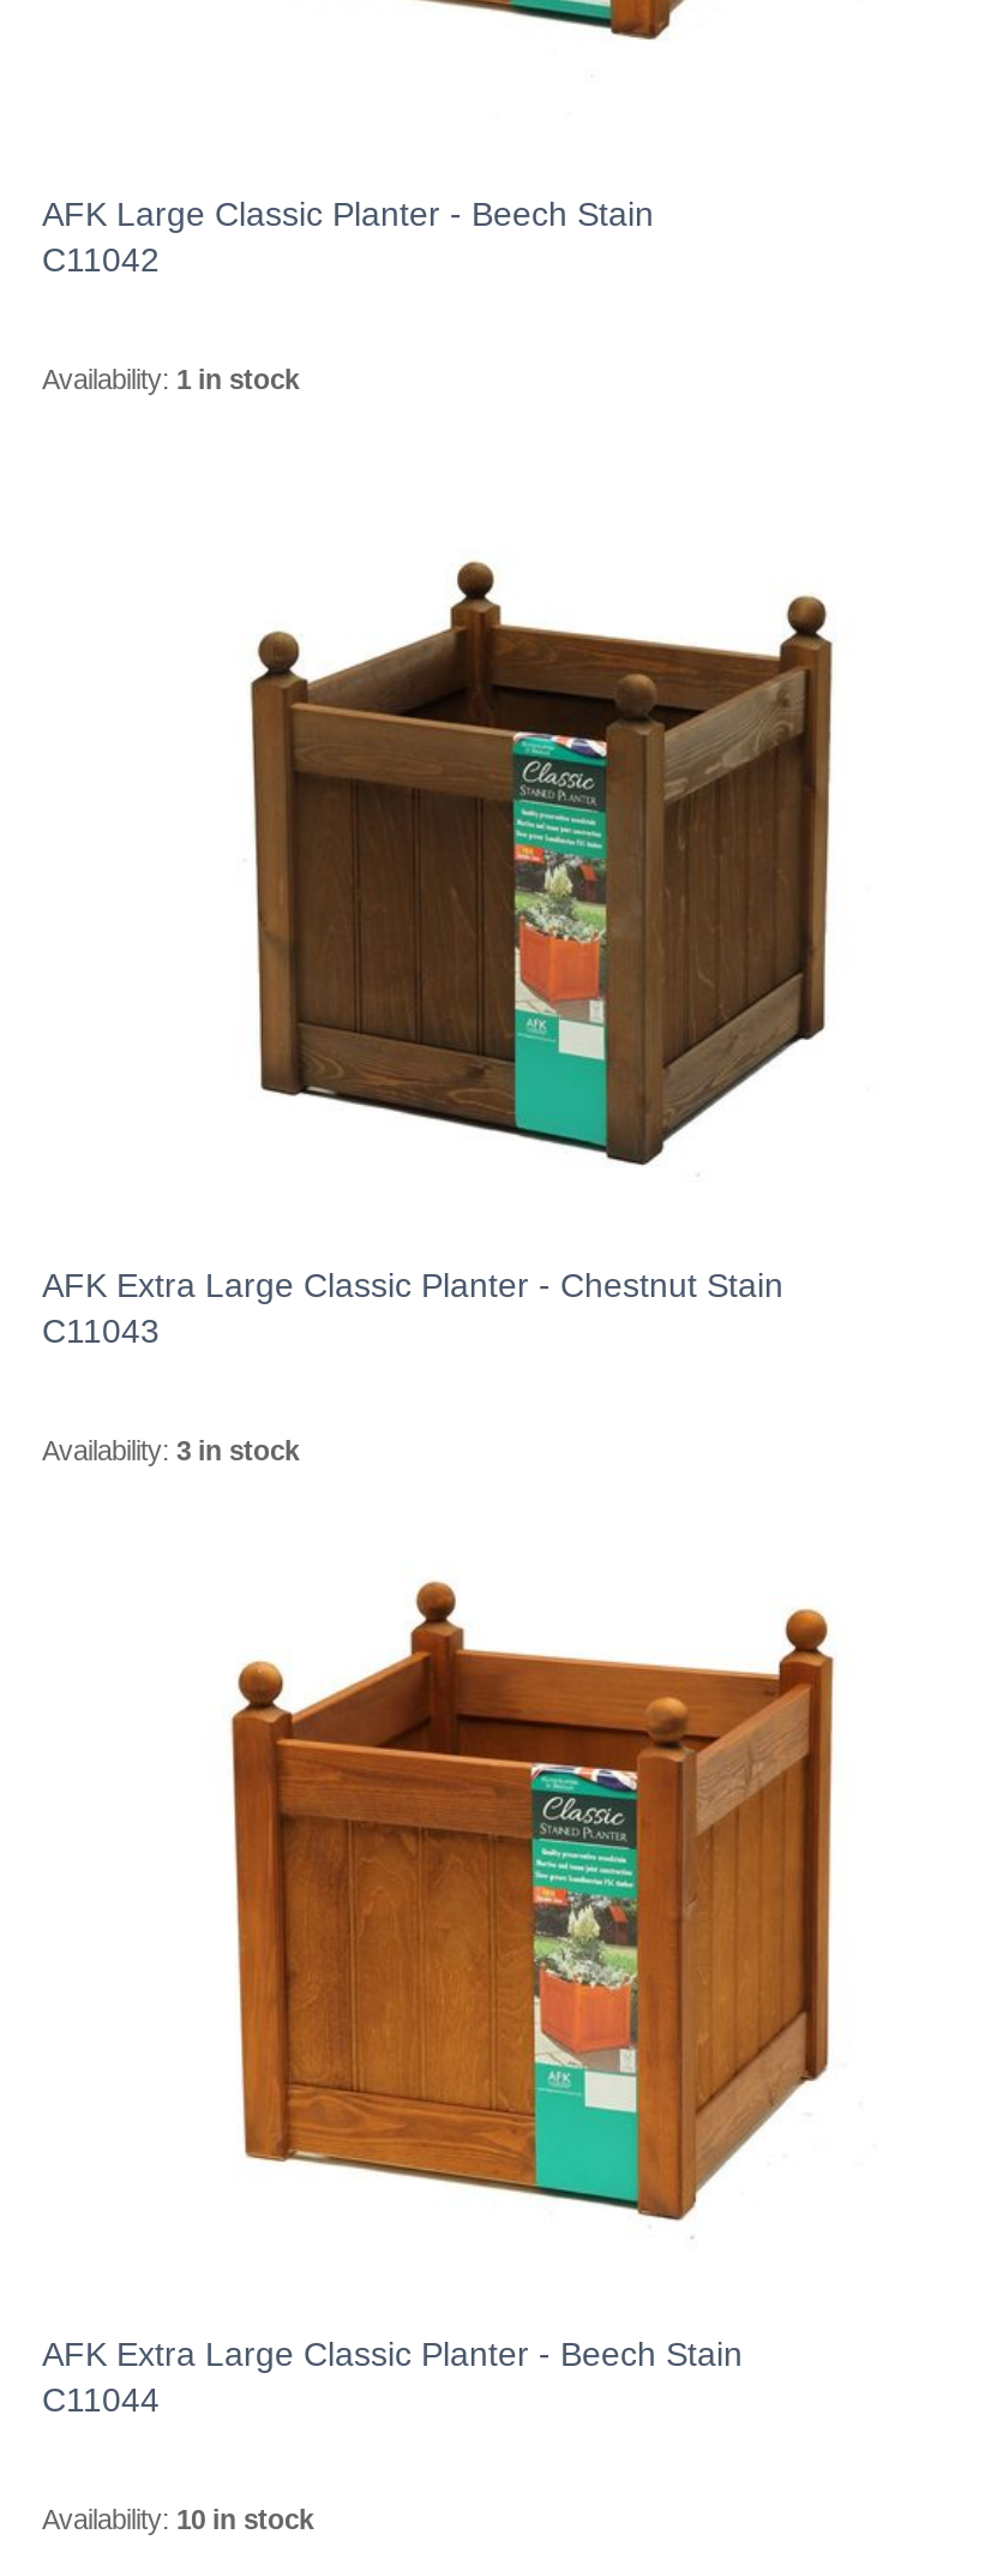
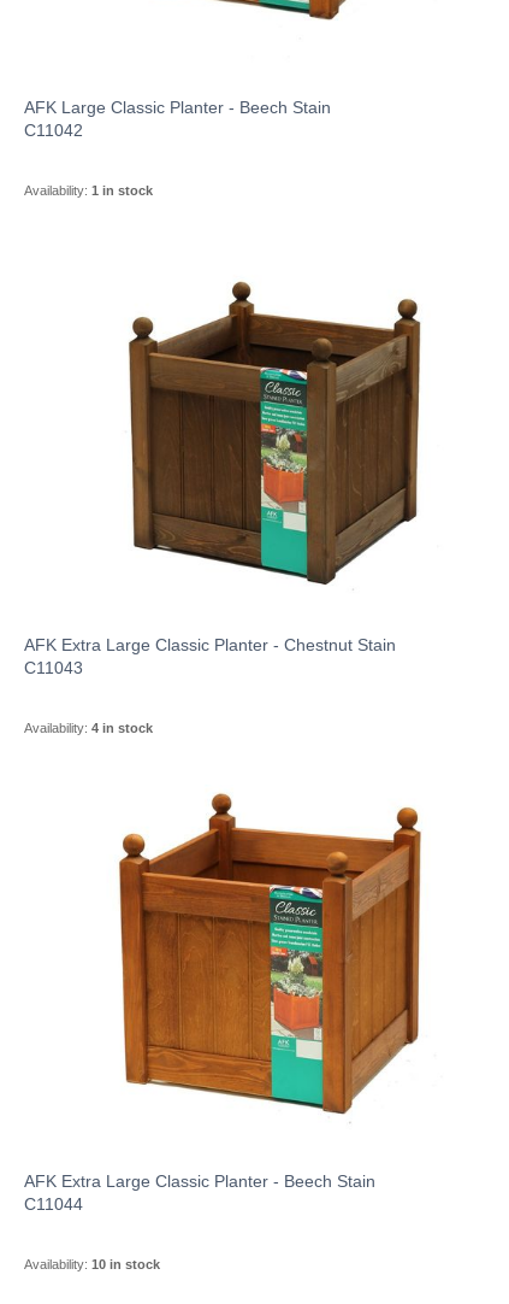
- Availability: 3 in stock
+ Availability: 4 in stock
